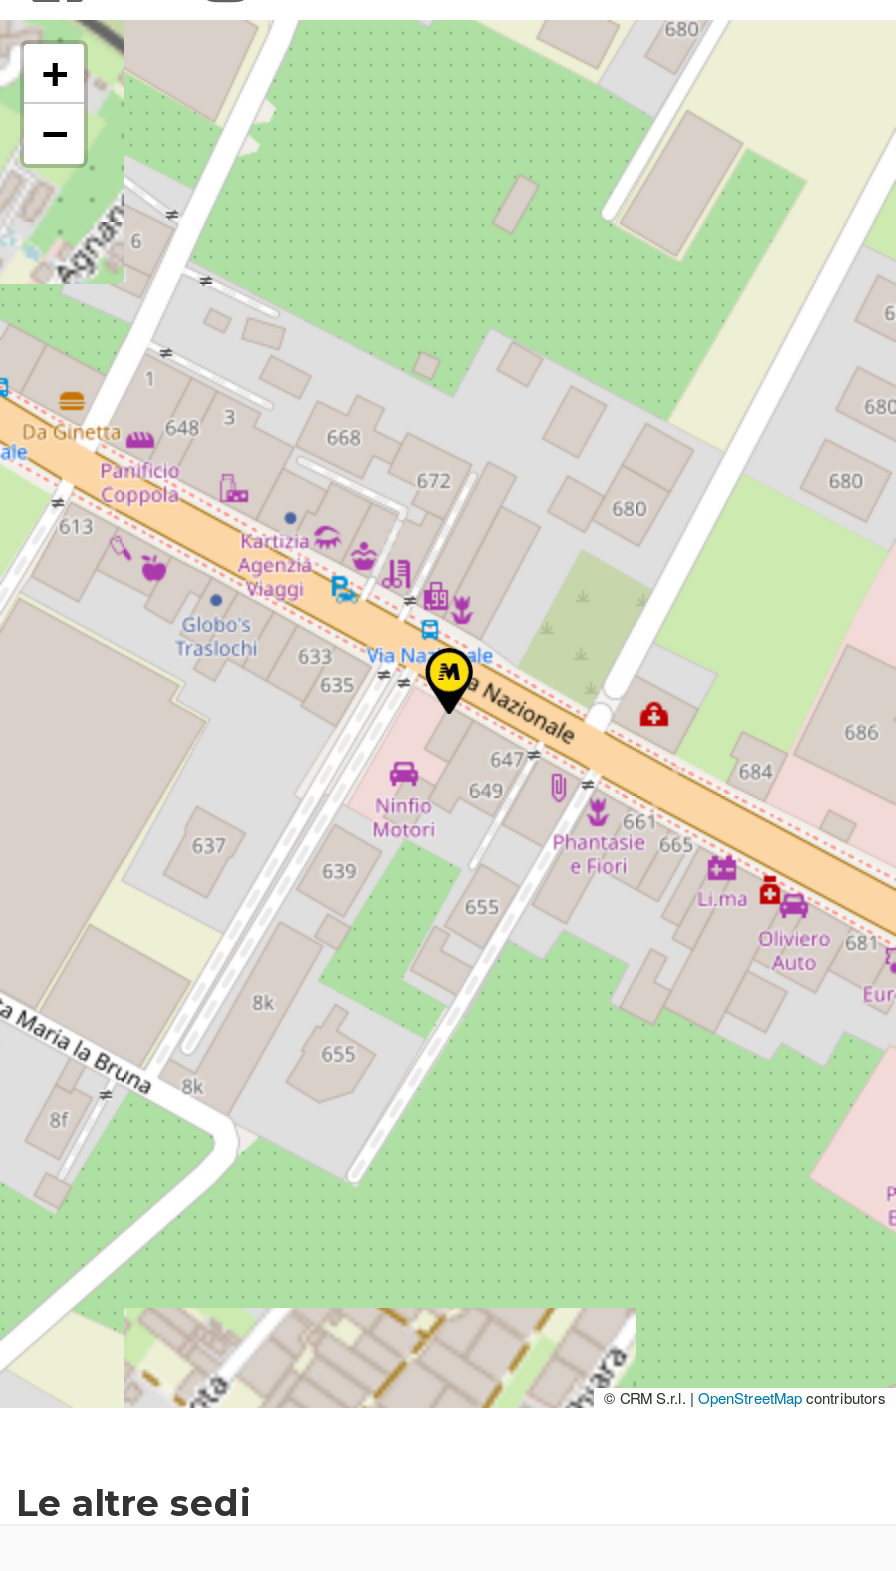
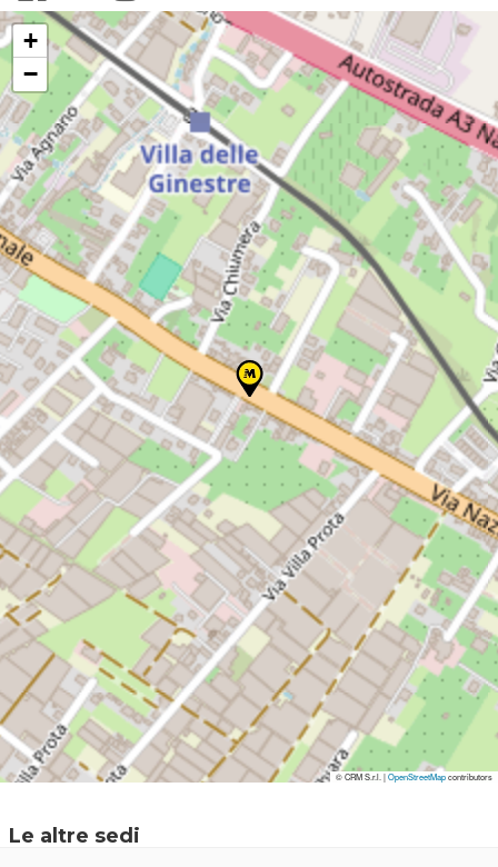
- [image]
+ [image]
